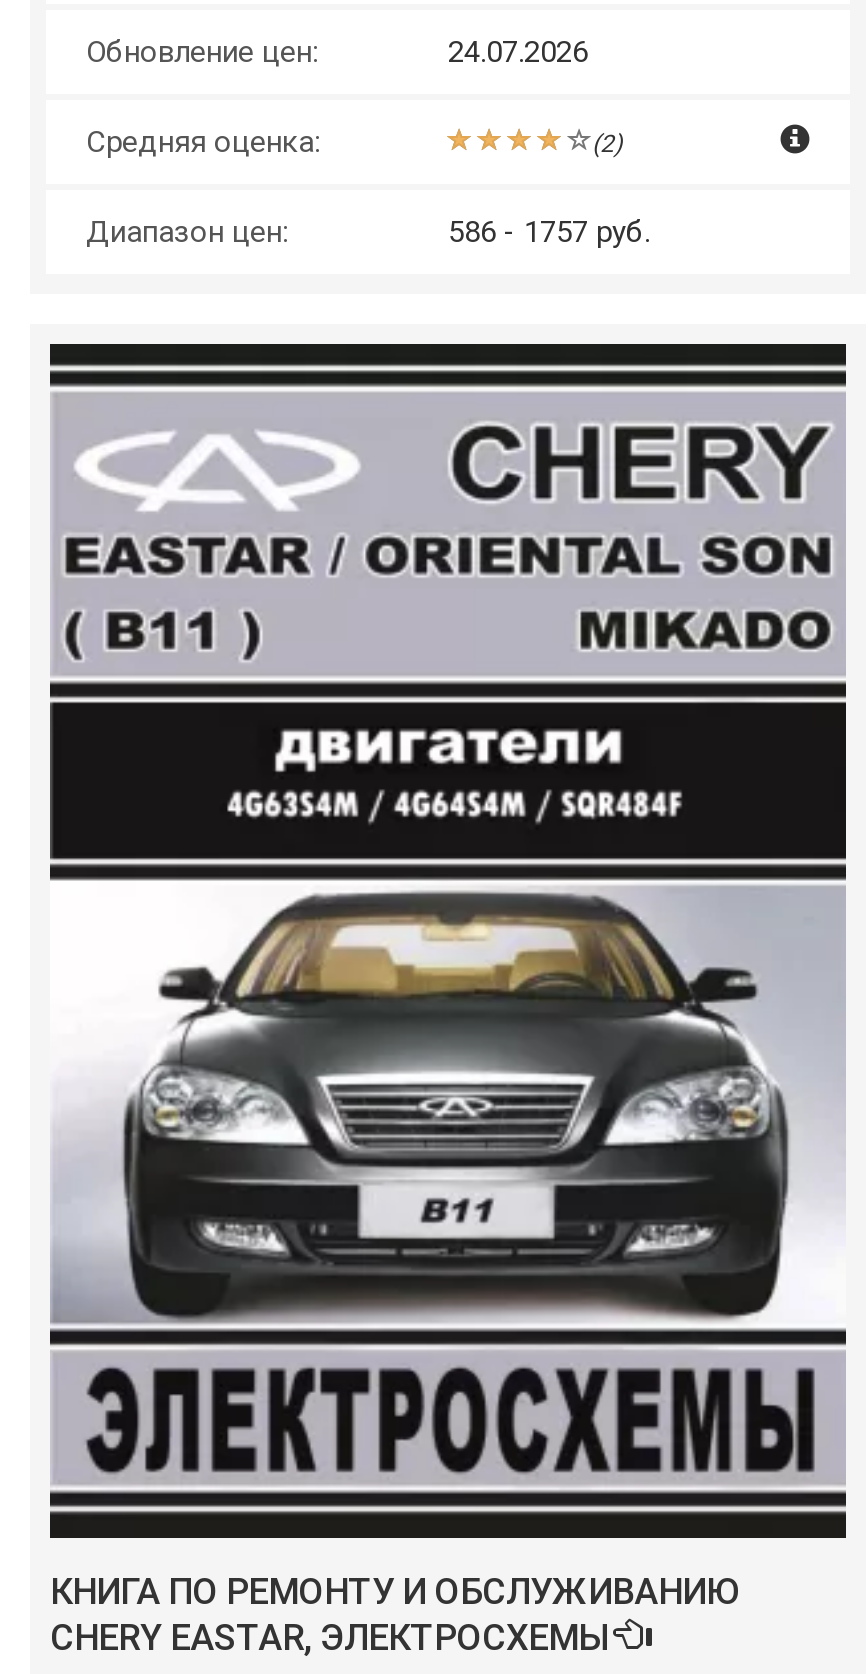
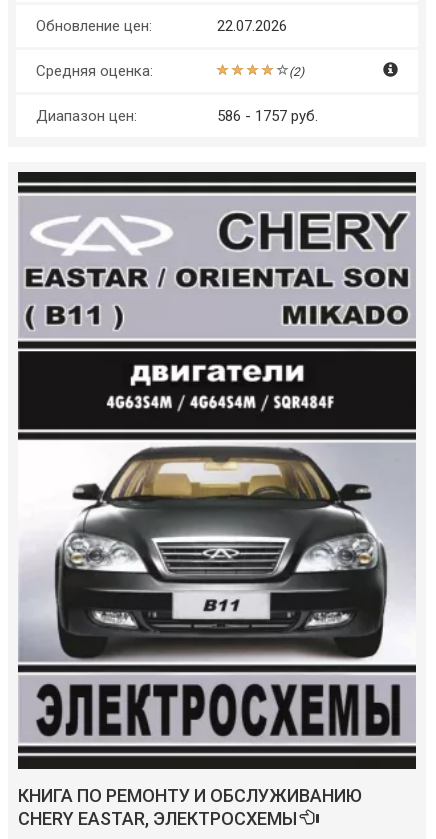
- 24.07.2026
+ 22.07.2026
